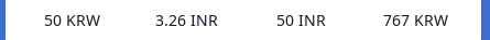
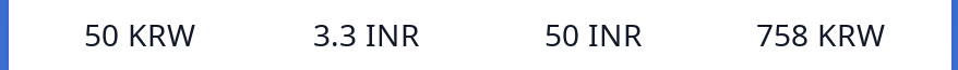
- 3.26 INR
+ 3.3 INR

- 767 KRW
+ 758 KRW
